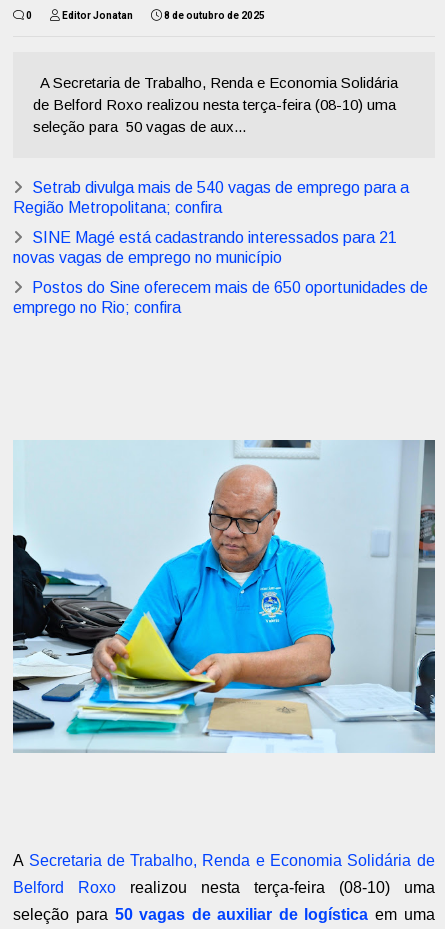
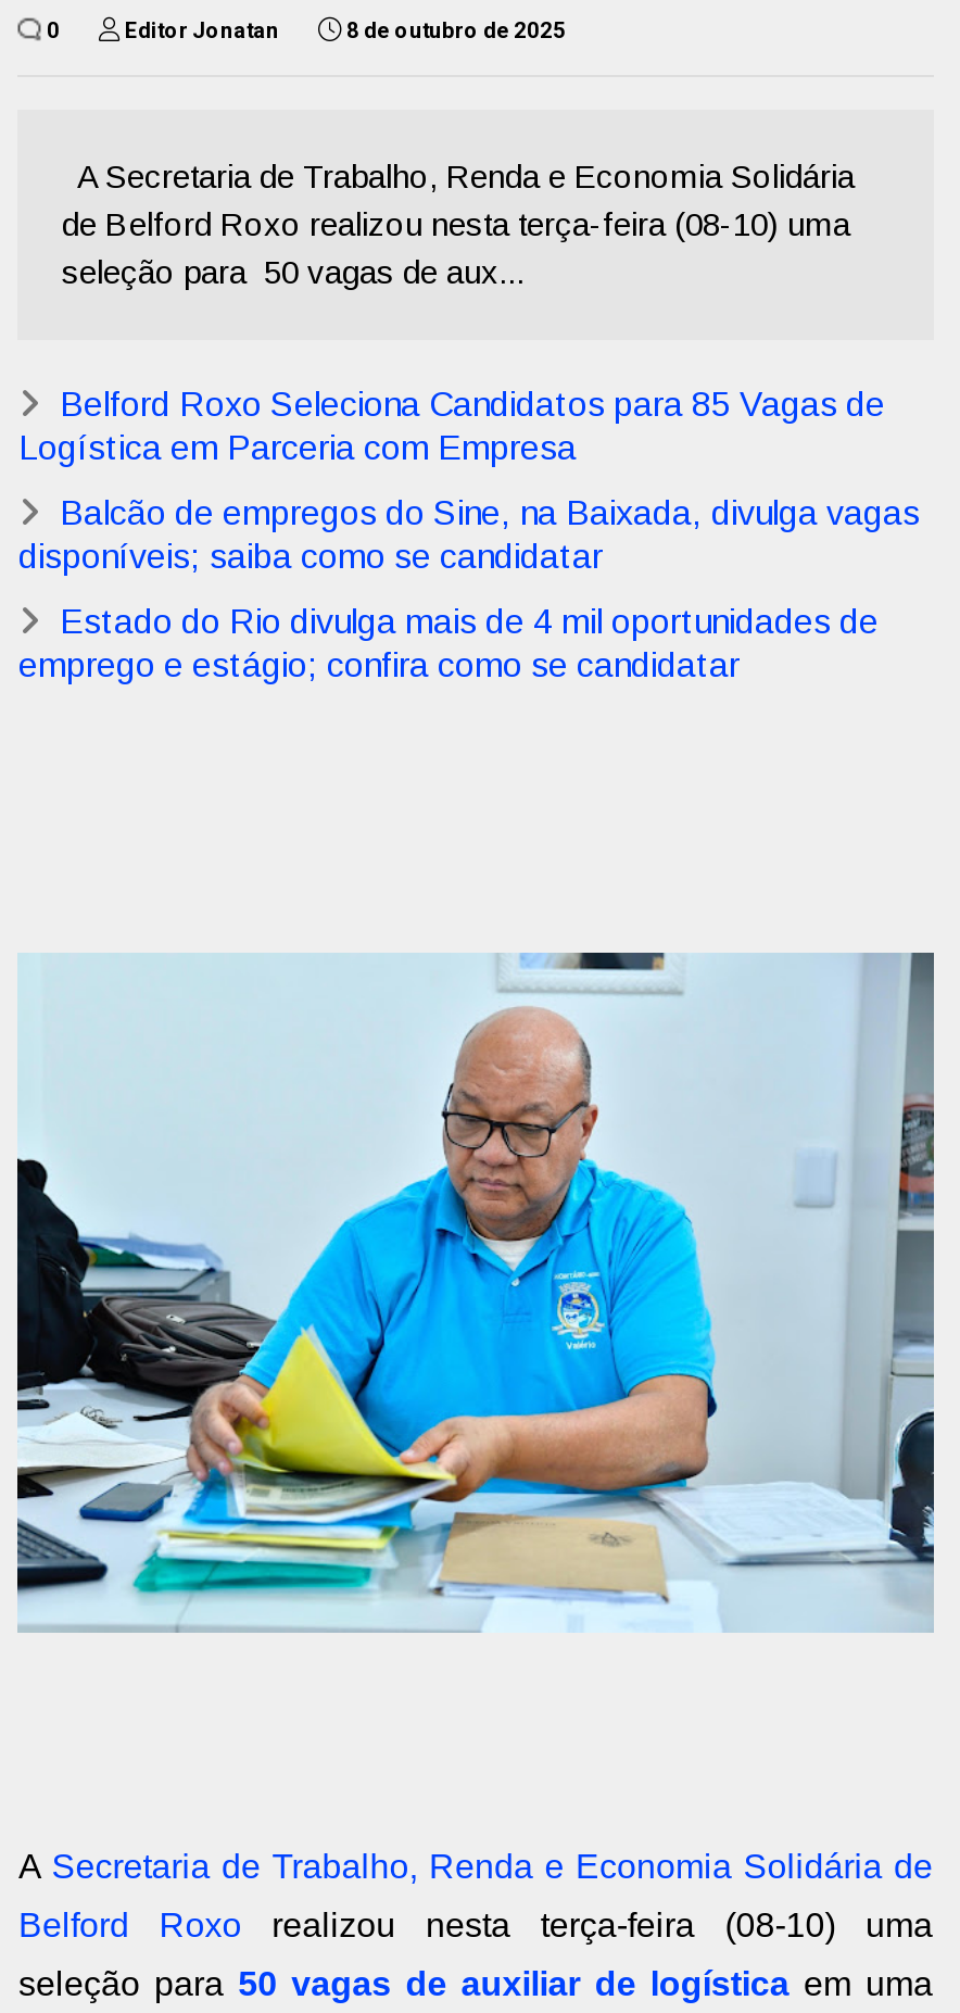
- Setrab divulga mais de 540 vagas de emprego para a
- Região Metropolitana; confira
+ Belford Roxo Seleciona Candidatos para 85 Vagas de
+ Logística em Parceria com Empresa

- SINE Magé está cadastrando interessados para 21
- novas vagas de emprego no município
+ Balcão de empregos do Sine, na Baixada, divulga vagas
+ disponíveis; saiba como se candidatar

- Postos do Sine oferecem mais de 650 oportunidades de
- emprego no Rio; confira
+ Estado do Rio divulga mais de 4 mil oportunidades de
+ emprego e estágio; confira como se candidatar
